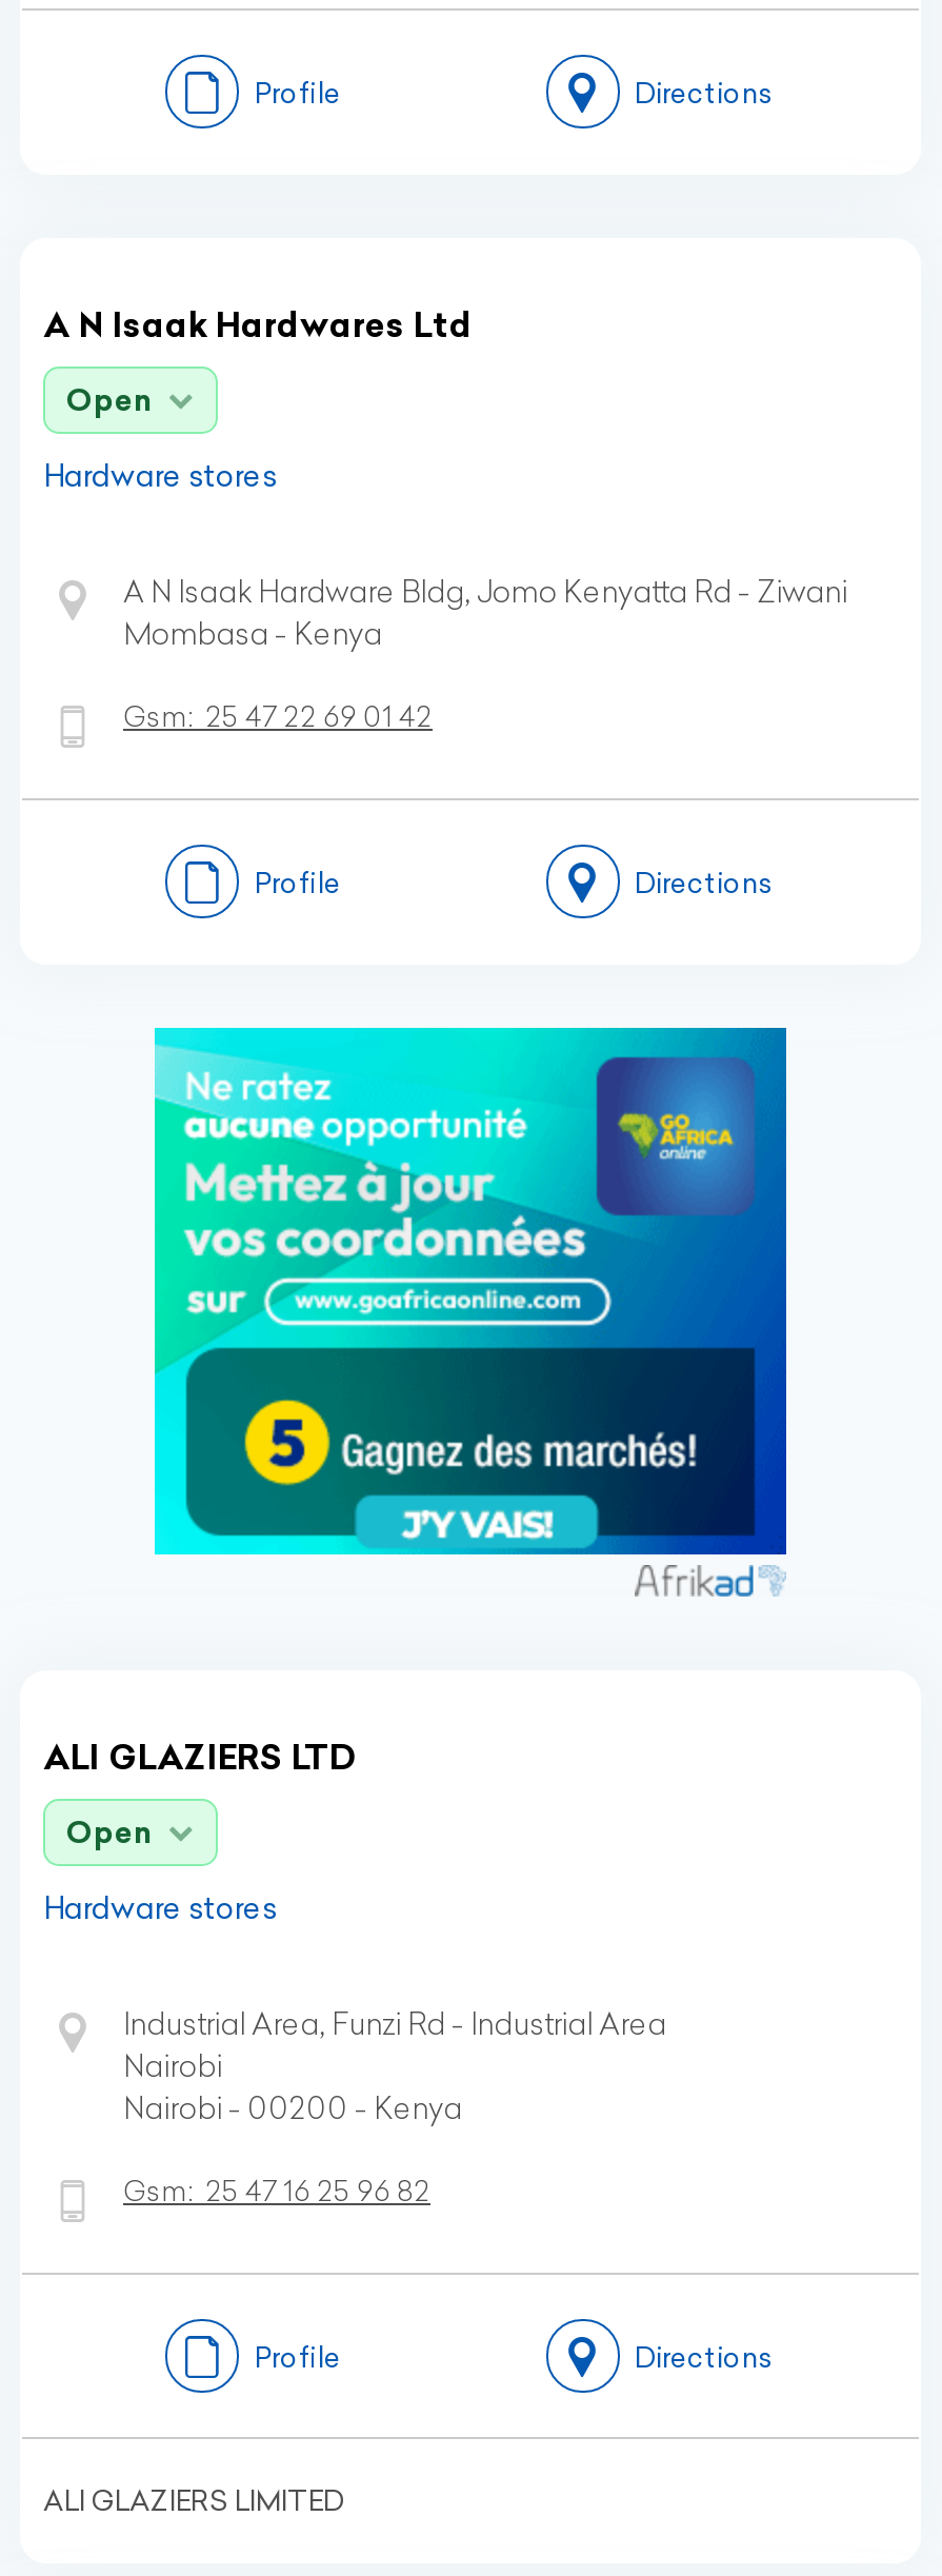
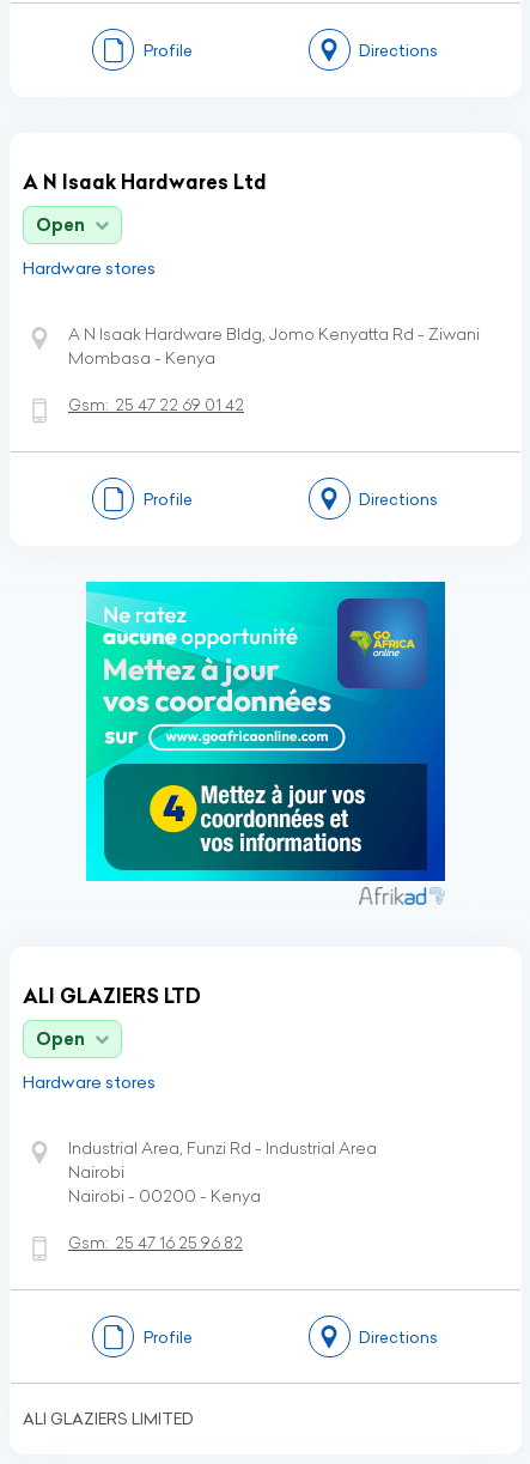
- [image]
+ [image]
